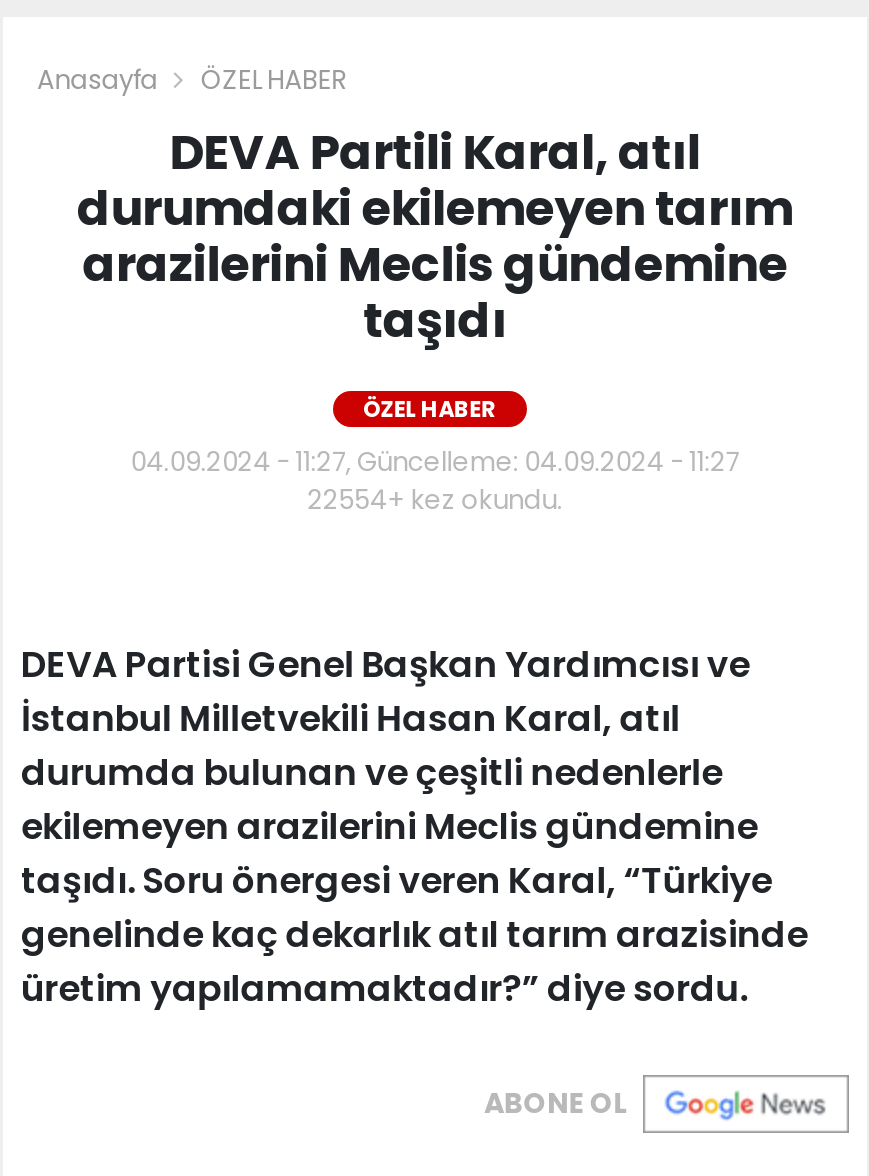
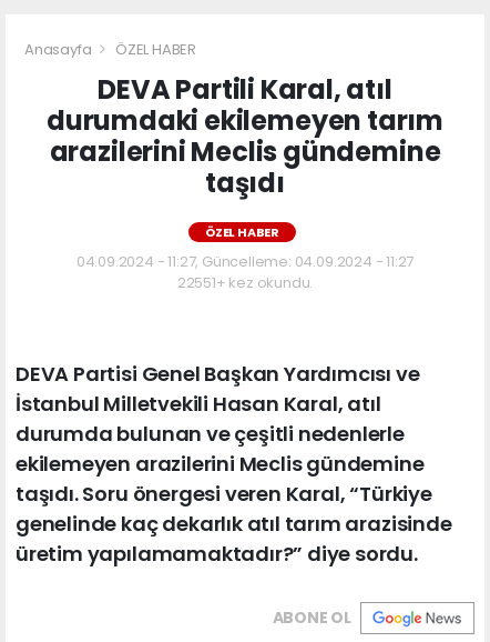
- 22554+ kez okundu.
+ 22551+ kez okundu.
